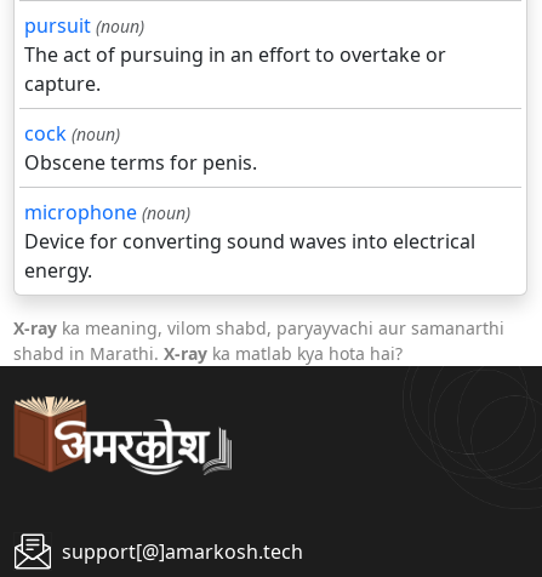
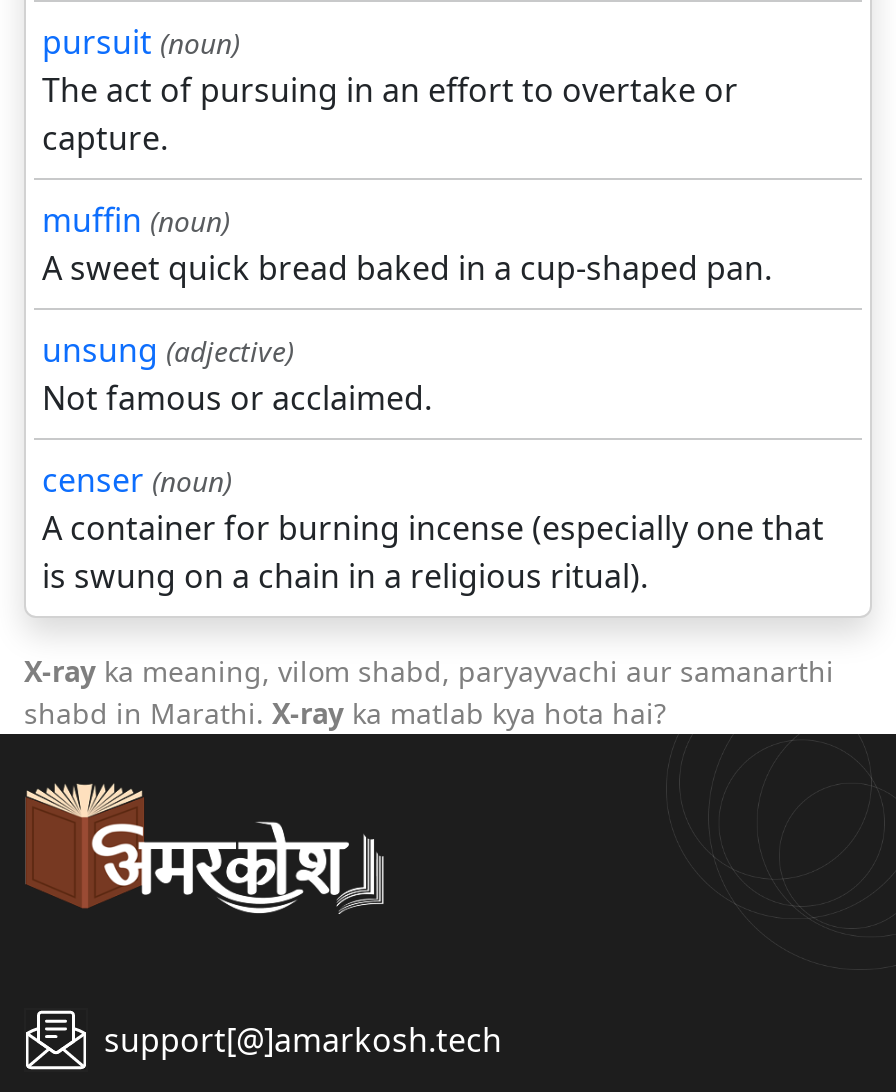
- cock (noun)
- Obscene terms for penis.
- microphone (noun)
- Device for converting sound waves into electrical
- energy.
+ muffin (noun)
+ A sweet quick bread baked in a cup-shaped pan.
+ unsung (adjective)
+ Not famous or acclaimed.
+ censer (noun)
+ A container for burning incense (especially one that
+ is swung on a chain in a religious ritual).
